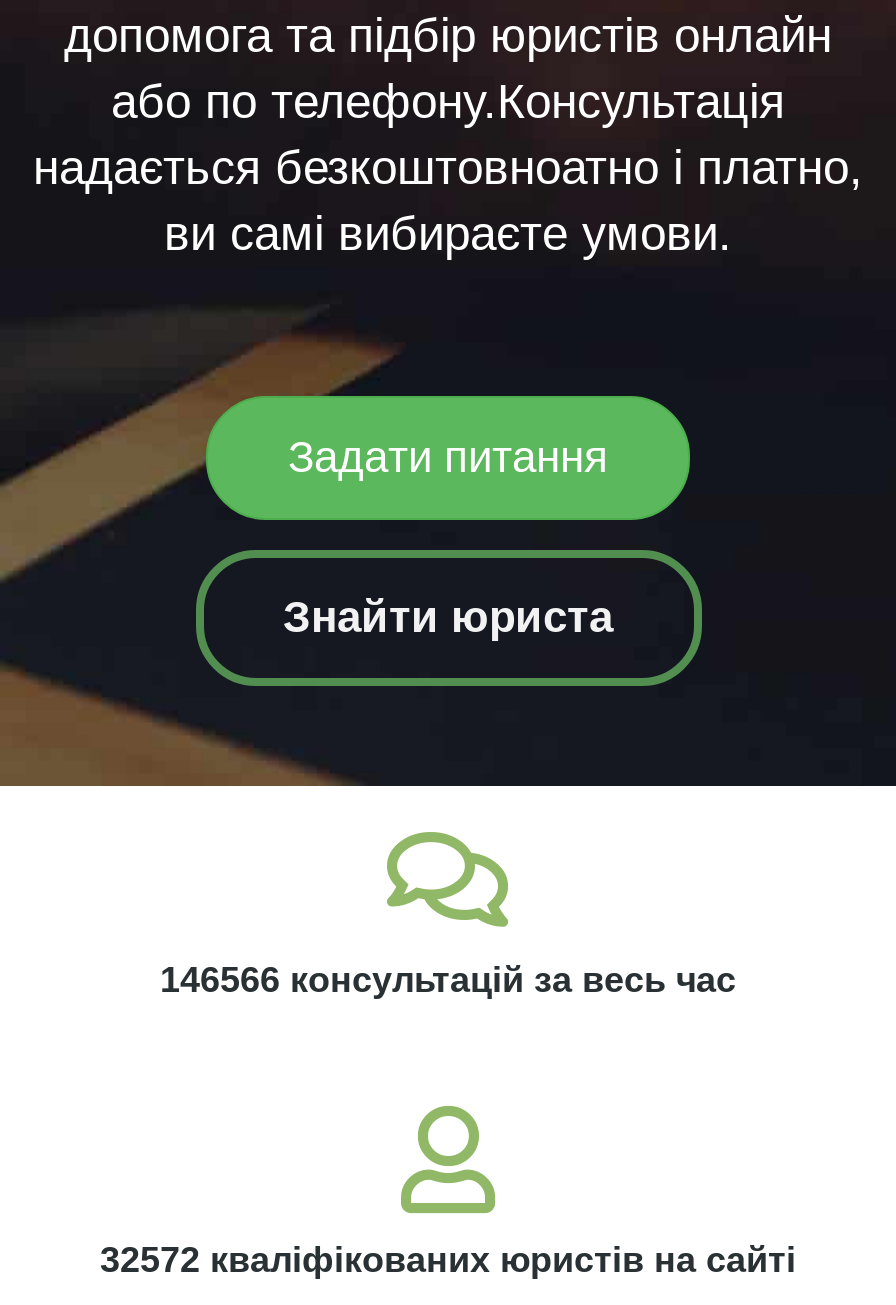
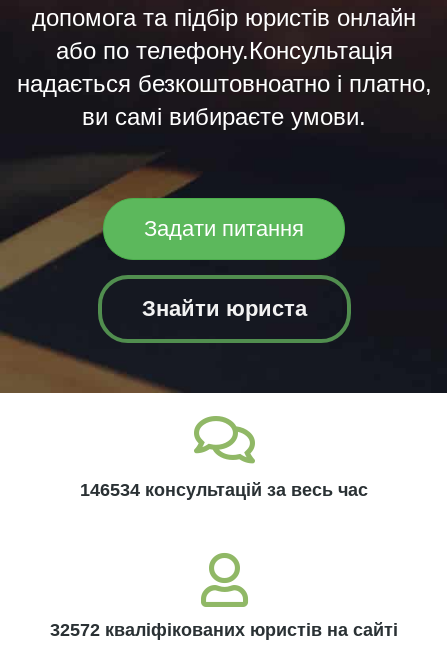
- 146566 консультацій за весь час
+ 146534 консультацій за весь час
